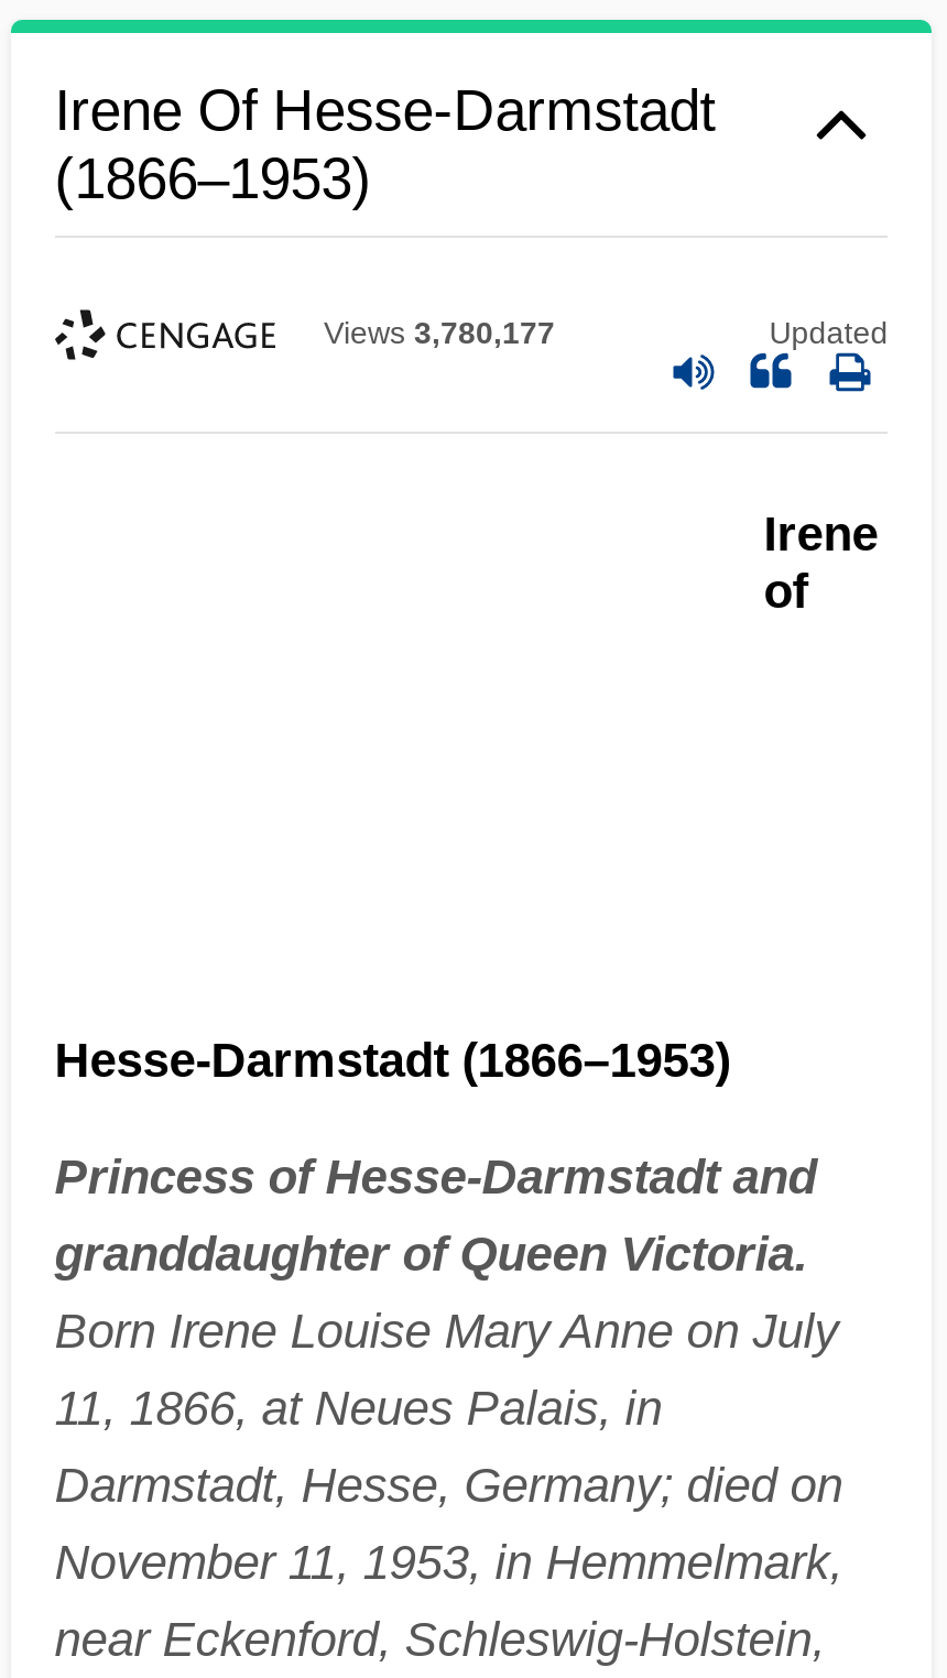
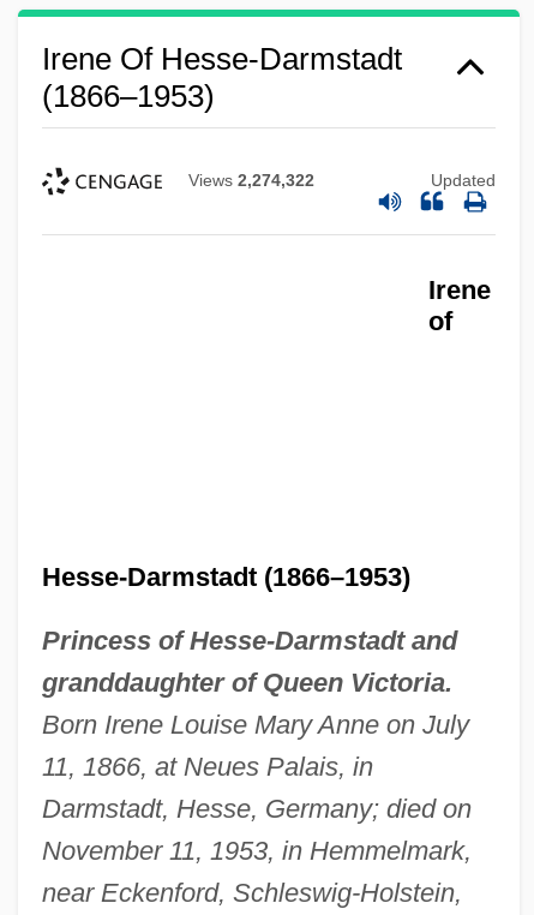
- Views 3,780,177
+ Views 2,274,322
